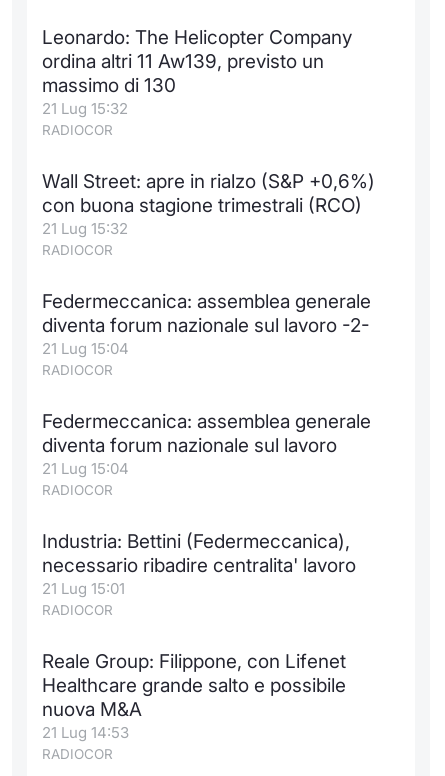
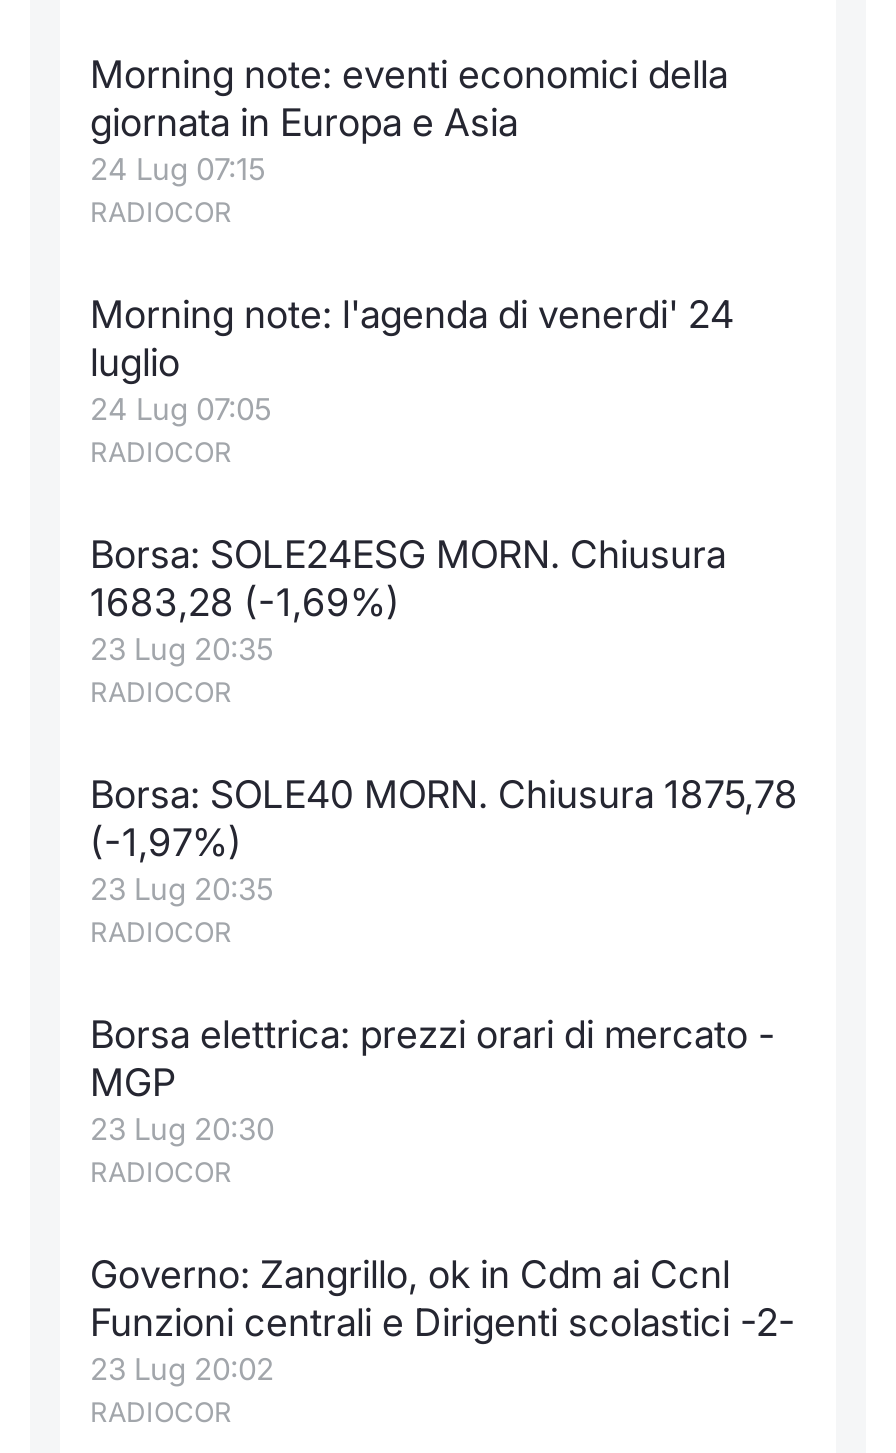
- Leonardo: The Helicopter Company
- ordina altri 11 Aw139, previsto un
- massimo di 130
- 21 Lug 15:32
+ Morning note: eventi economici della
+ giornata in Europa e Asia
+ 24 Lug 07:15

- Wall Street: apre in rialzo (S&P +0,6%)
- con buona stagione trimestrali (RCO)
- 21 Lug 15:32
+ Morning note: l'agenda di venerdi' 24
+ luglio
+ 24 Lug 07:05

- Federmeccanica: assemblea generale
- diventa forum nazionale sul lavoro -2-
- 21 Lug 15:04
+ Borsa: SOLE24ESG MORN. Chiusura
+ 1683,28 (-1,69%)
+ 23 Lug 20:35

- Federmeccanica: assemblea generale
- diventa forum nazionale sul lavoro
- 21 Lug 15:04
+ Borsa: SOLE40 MORN. Chiusura 1875,78
+ (-1,97%)
+ 23 Lug 20:35

- Industria: Bettini (Federmeccanica),
- necessario ribadire centralita' lavoro
- 21 Lug 15:01
+ Borsa elettrica: prezzi orari di mercato -
+ MGP
+ 23 Lug 20:30

- Reale Group: Filippone, con Lifenet
- Healthcare grande salto e possibile
- nuova M&A
- 21 Lug 14:53
+ Governo: Zangrillo, ok in Cdm ai Ccnl
+ Funzioni centrali e Dirigenti scolastici -2-
+ 23 Lug 20:02
